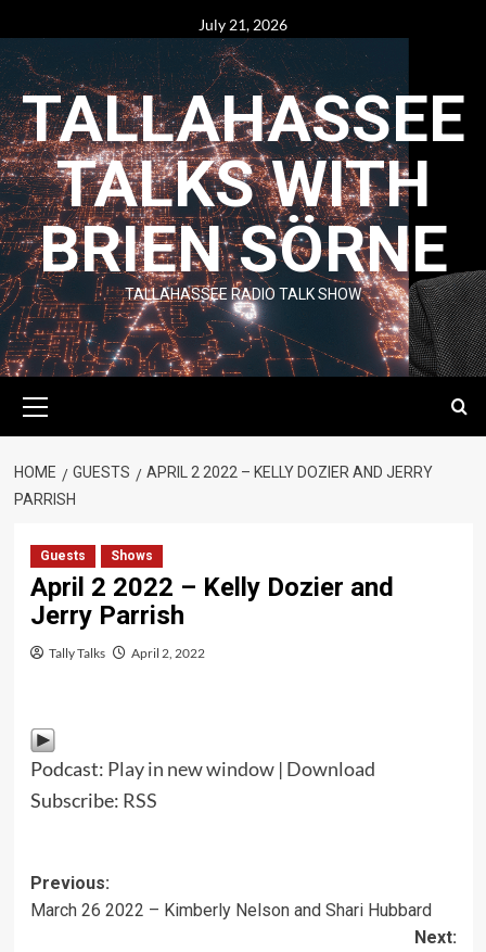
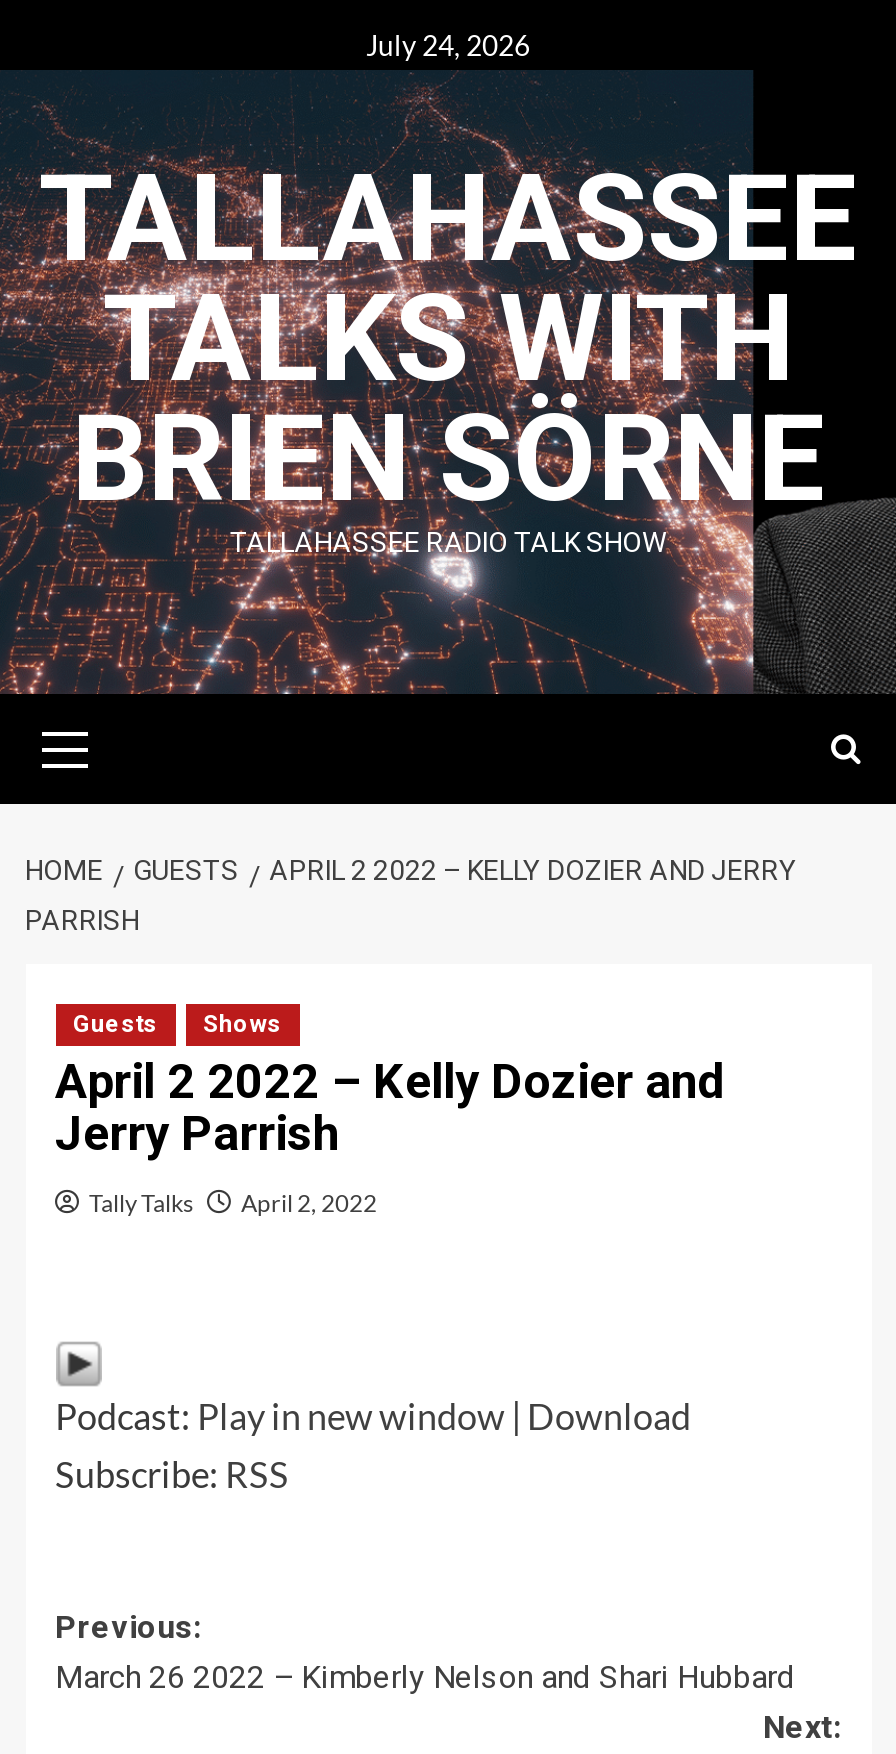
- July 21, 2026
+ July 24, 2026
